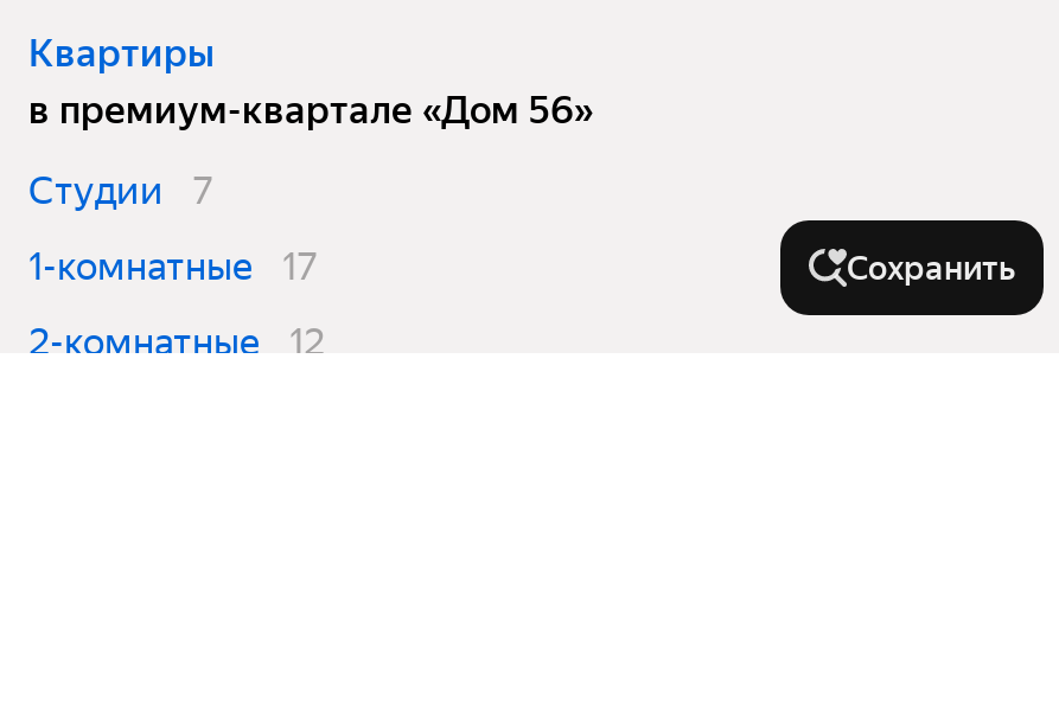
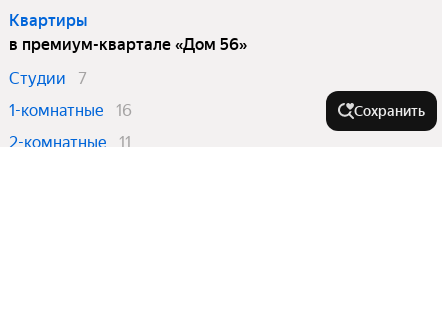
- 1-комнатные 17
+ 1-комнатные 16

- 2-комнатные 12
+ 2-комнатные 11
